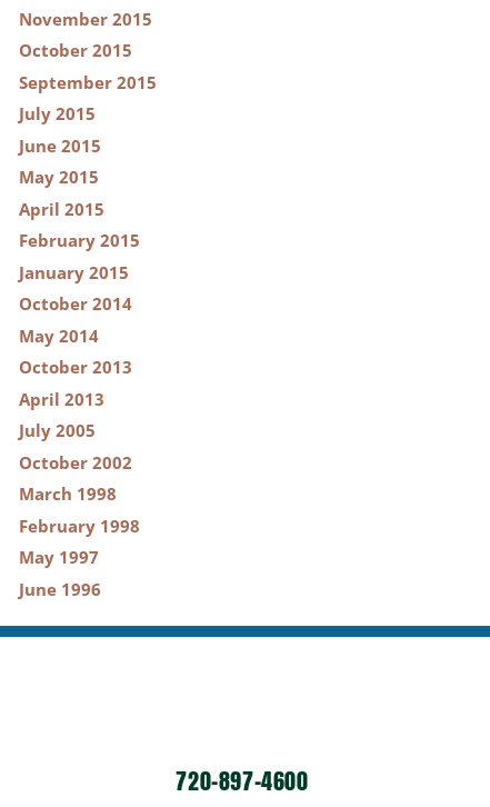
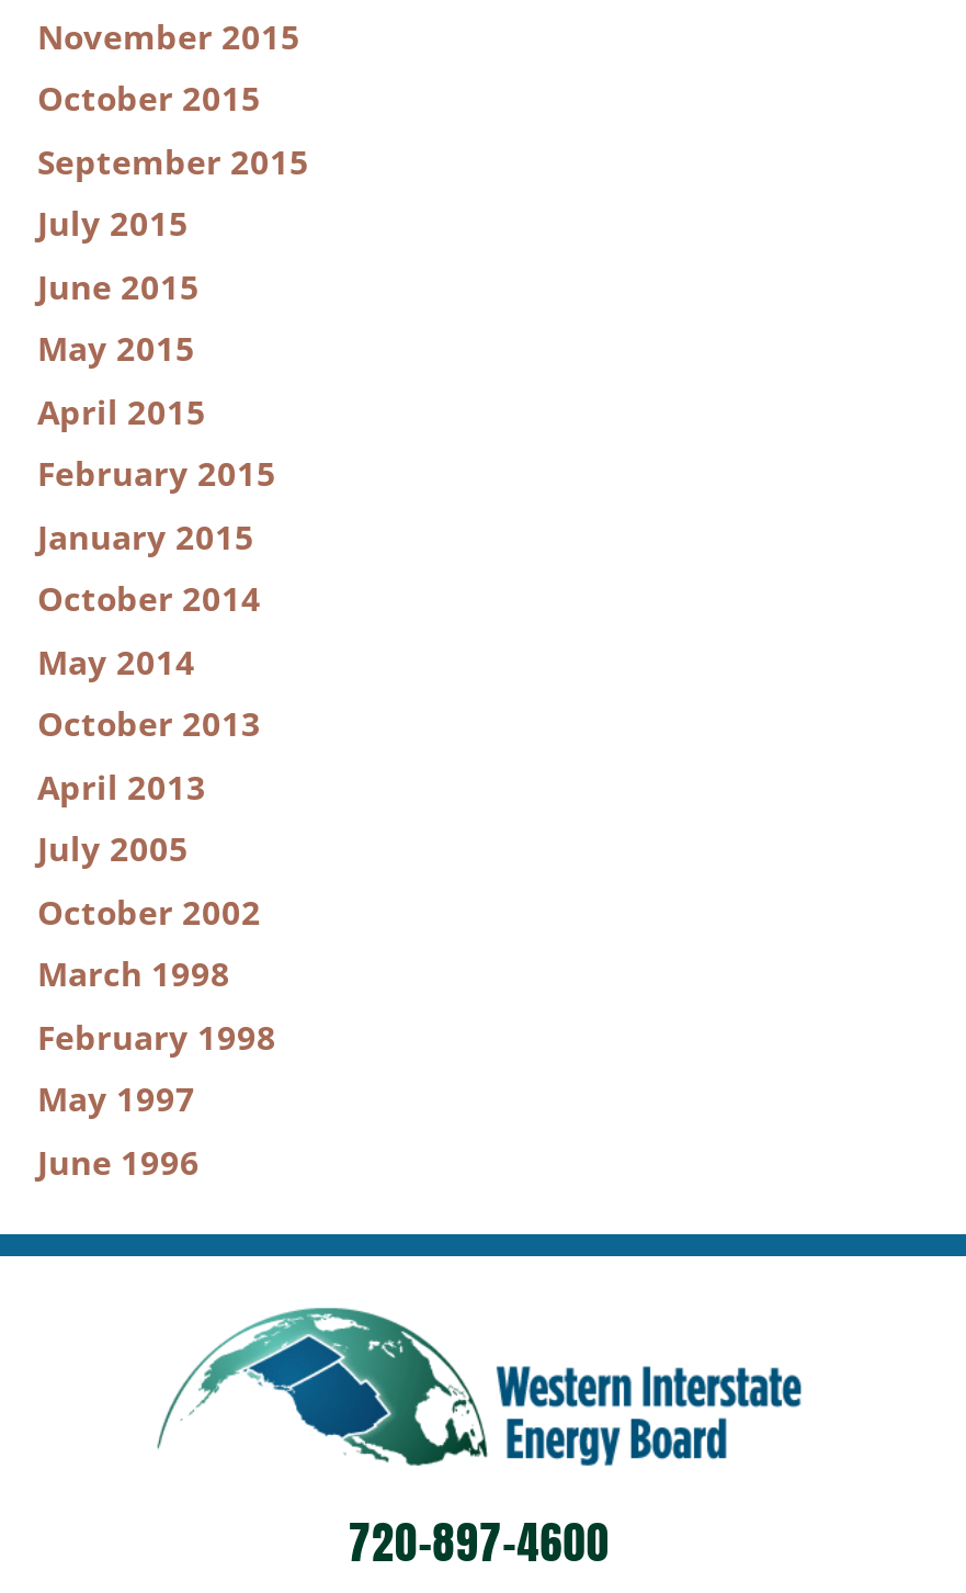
+ [image]
